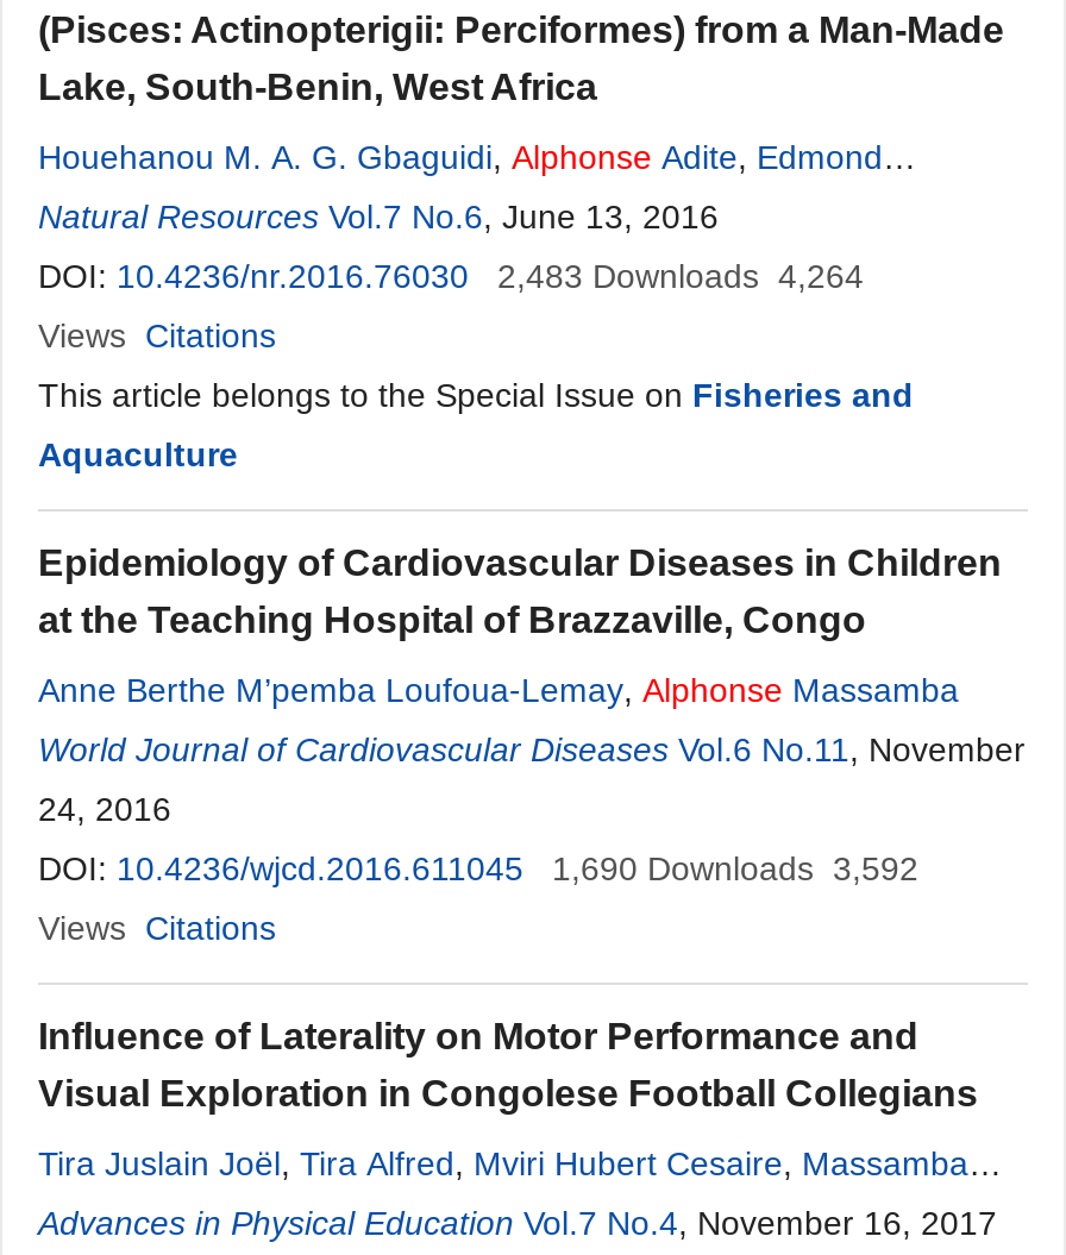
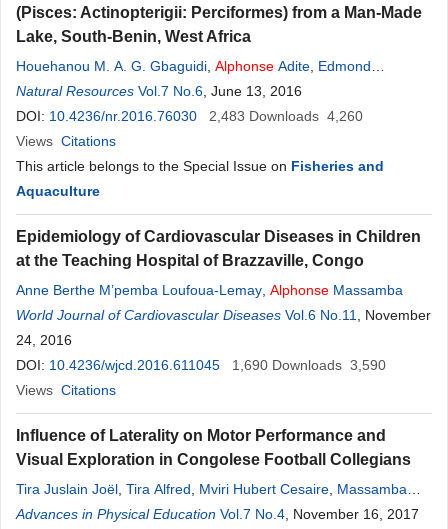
- DOI: 10.4236/nr.2016.76030 2,483 Downloads 4,264
+ DOI: 10.4236/nr.2016.76030 2,483 Downloads 4,260

- DOI: 10.4236/wjcd.2016.611045 1,690 Downloads 3,592
+ DOI: 10.4236/wjcd.2016.611045 1,690 Downloads 3,590
